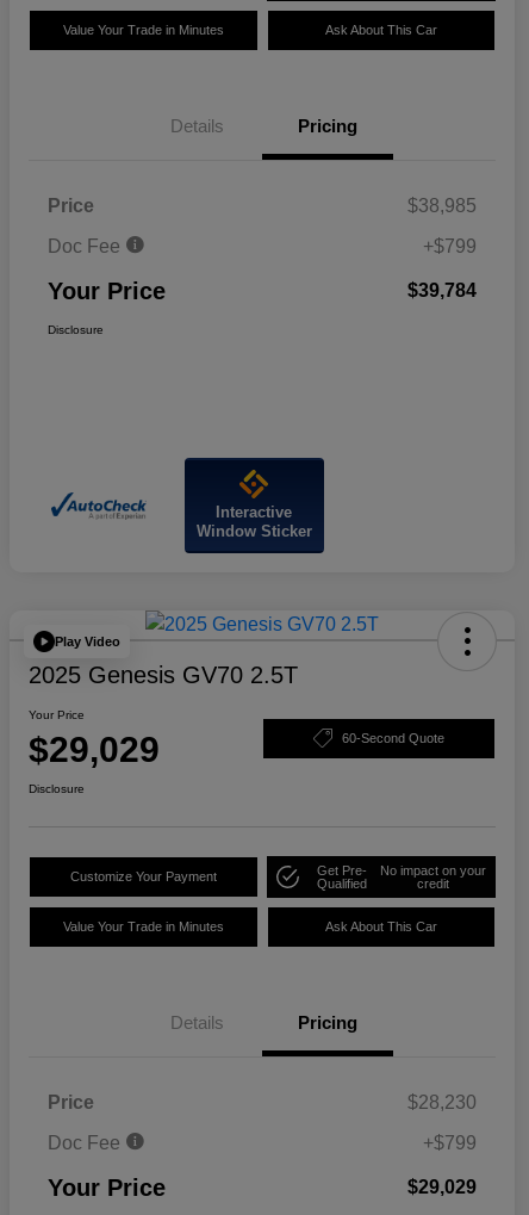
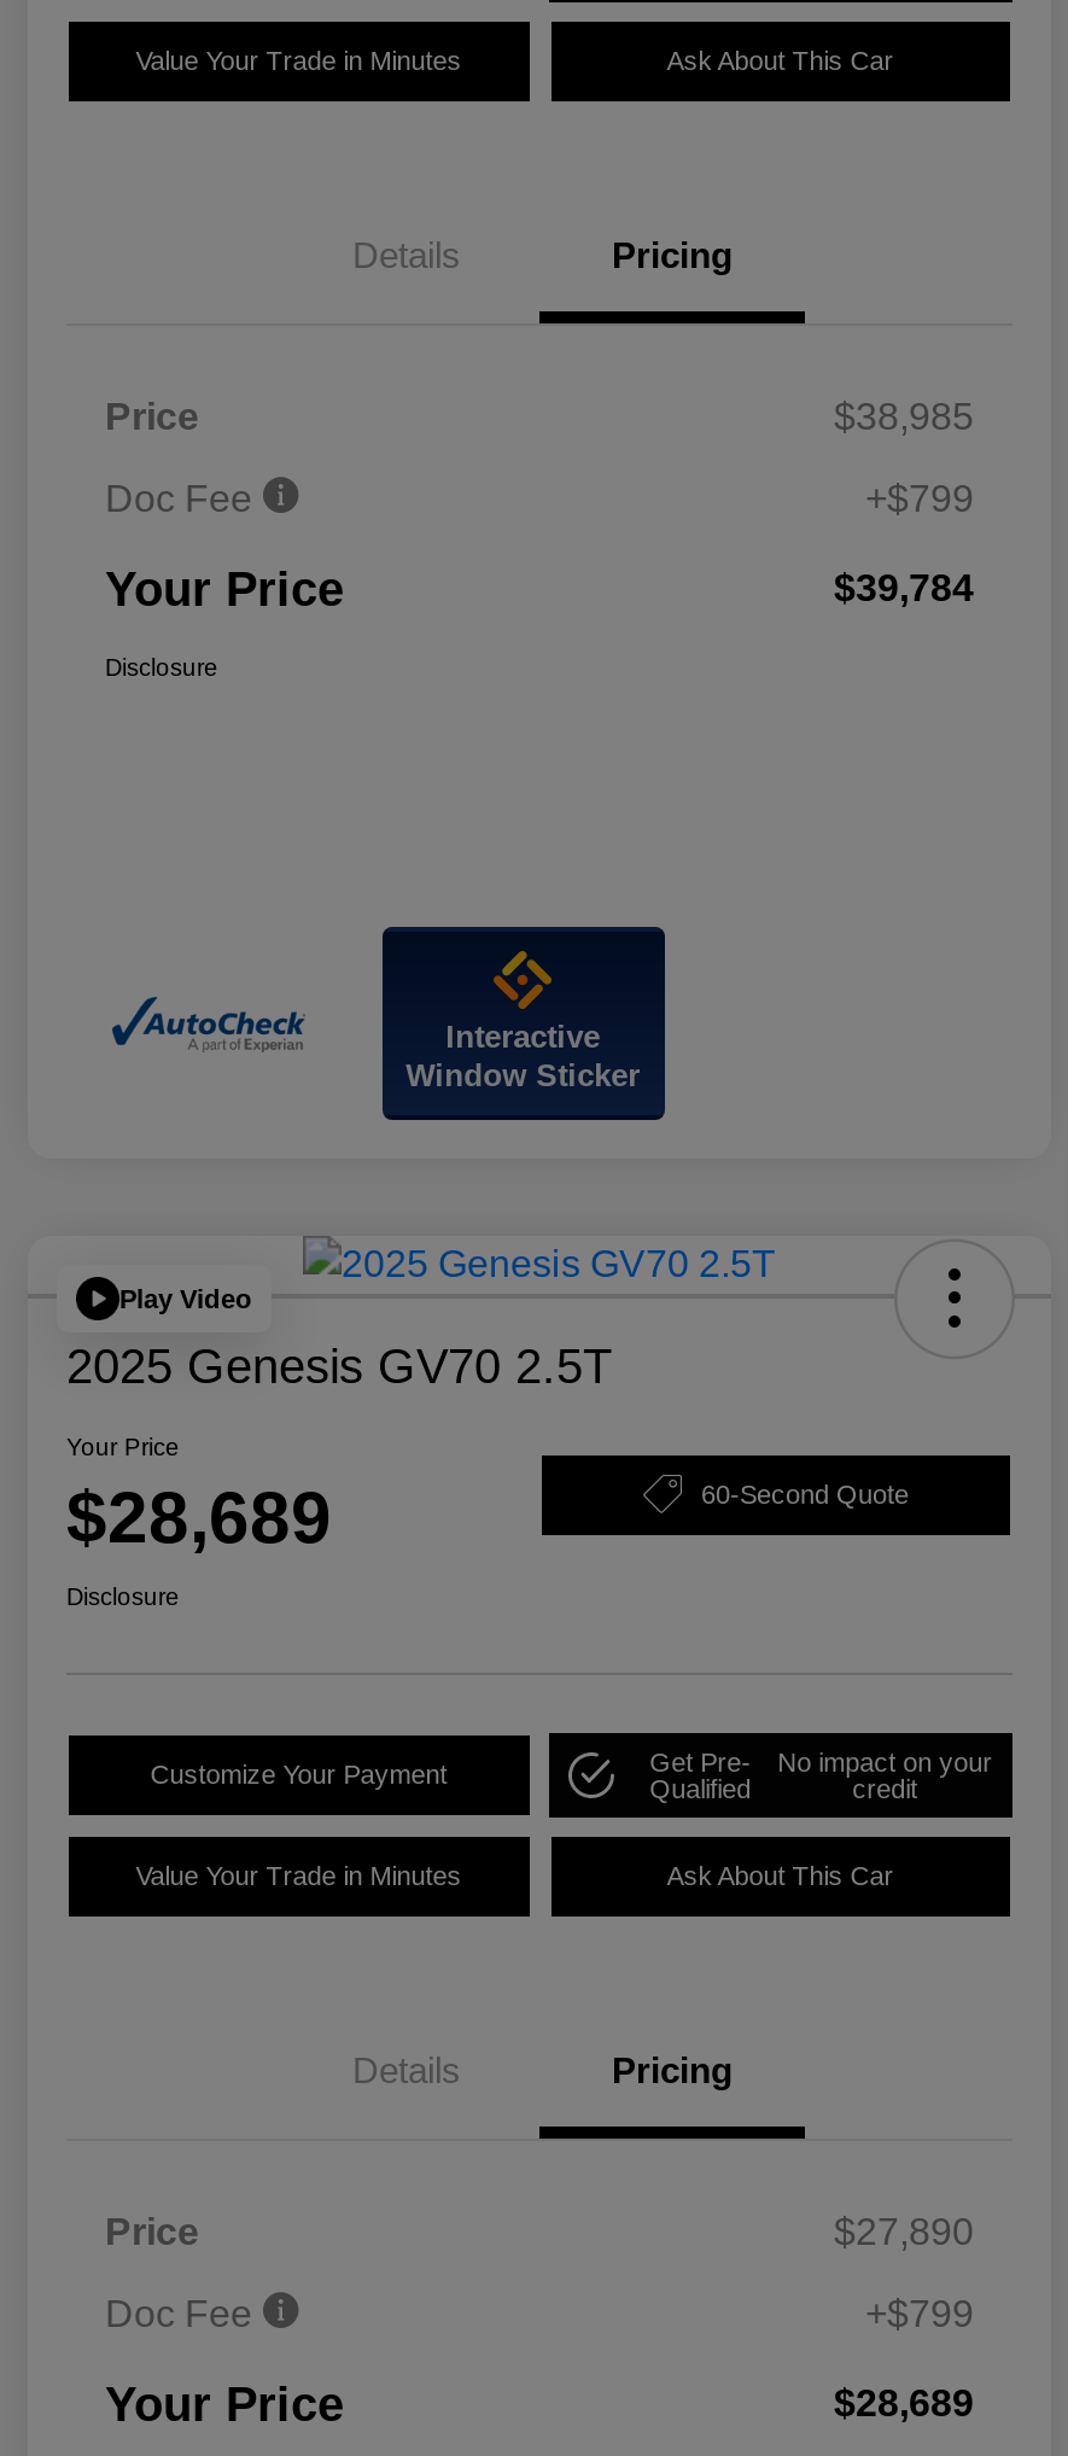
- $29,029
+ $28,689

- $28,230
+ $27,890

- $29,029
+ $28,689
